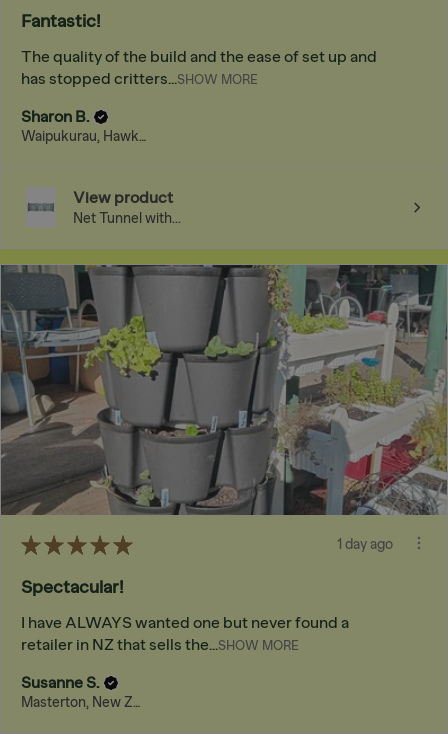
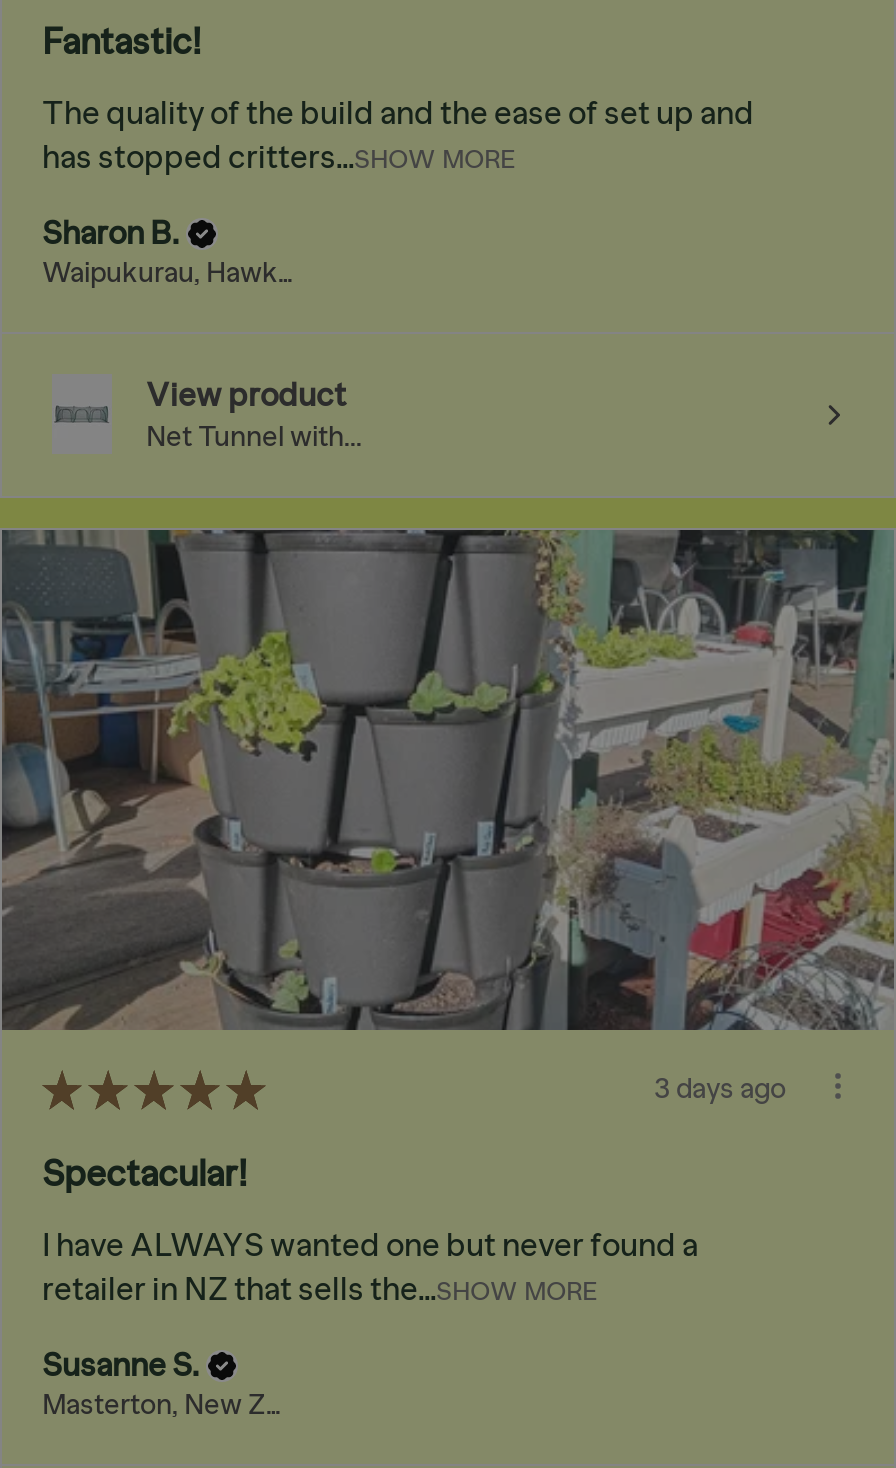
- 1 day ago
+ 3 days ago
